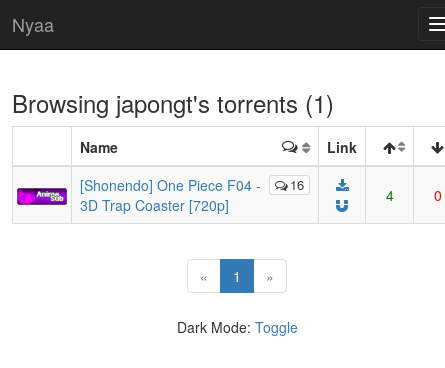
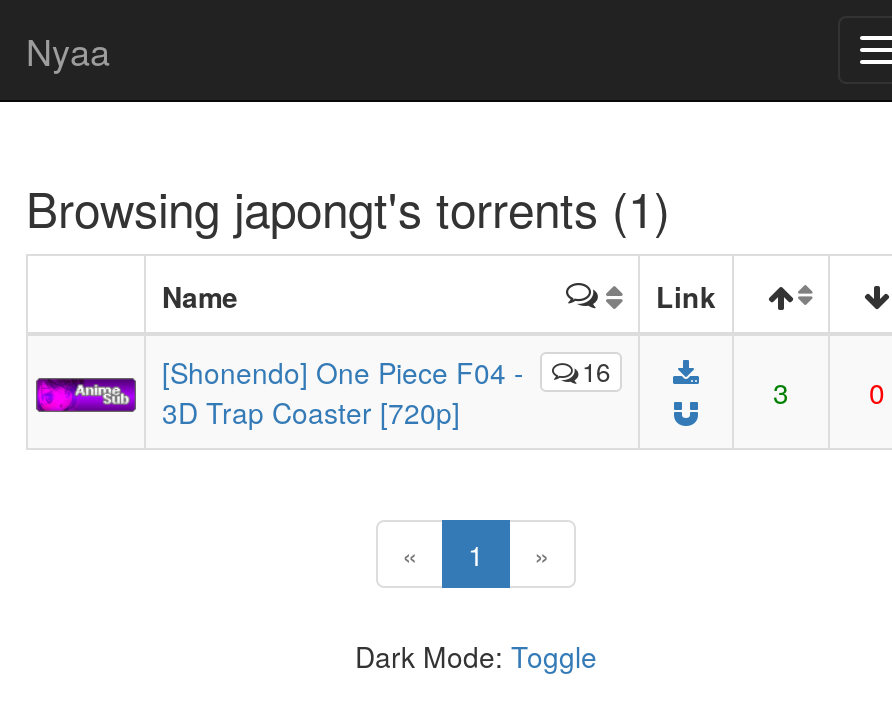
- 4 0
+ 3 0
